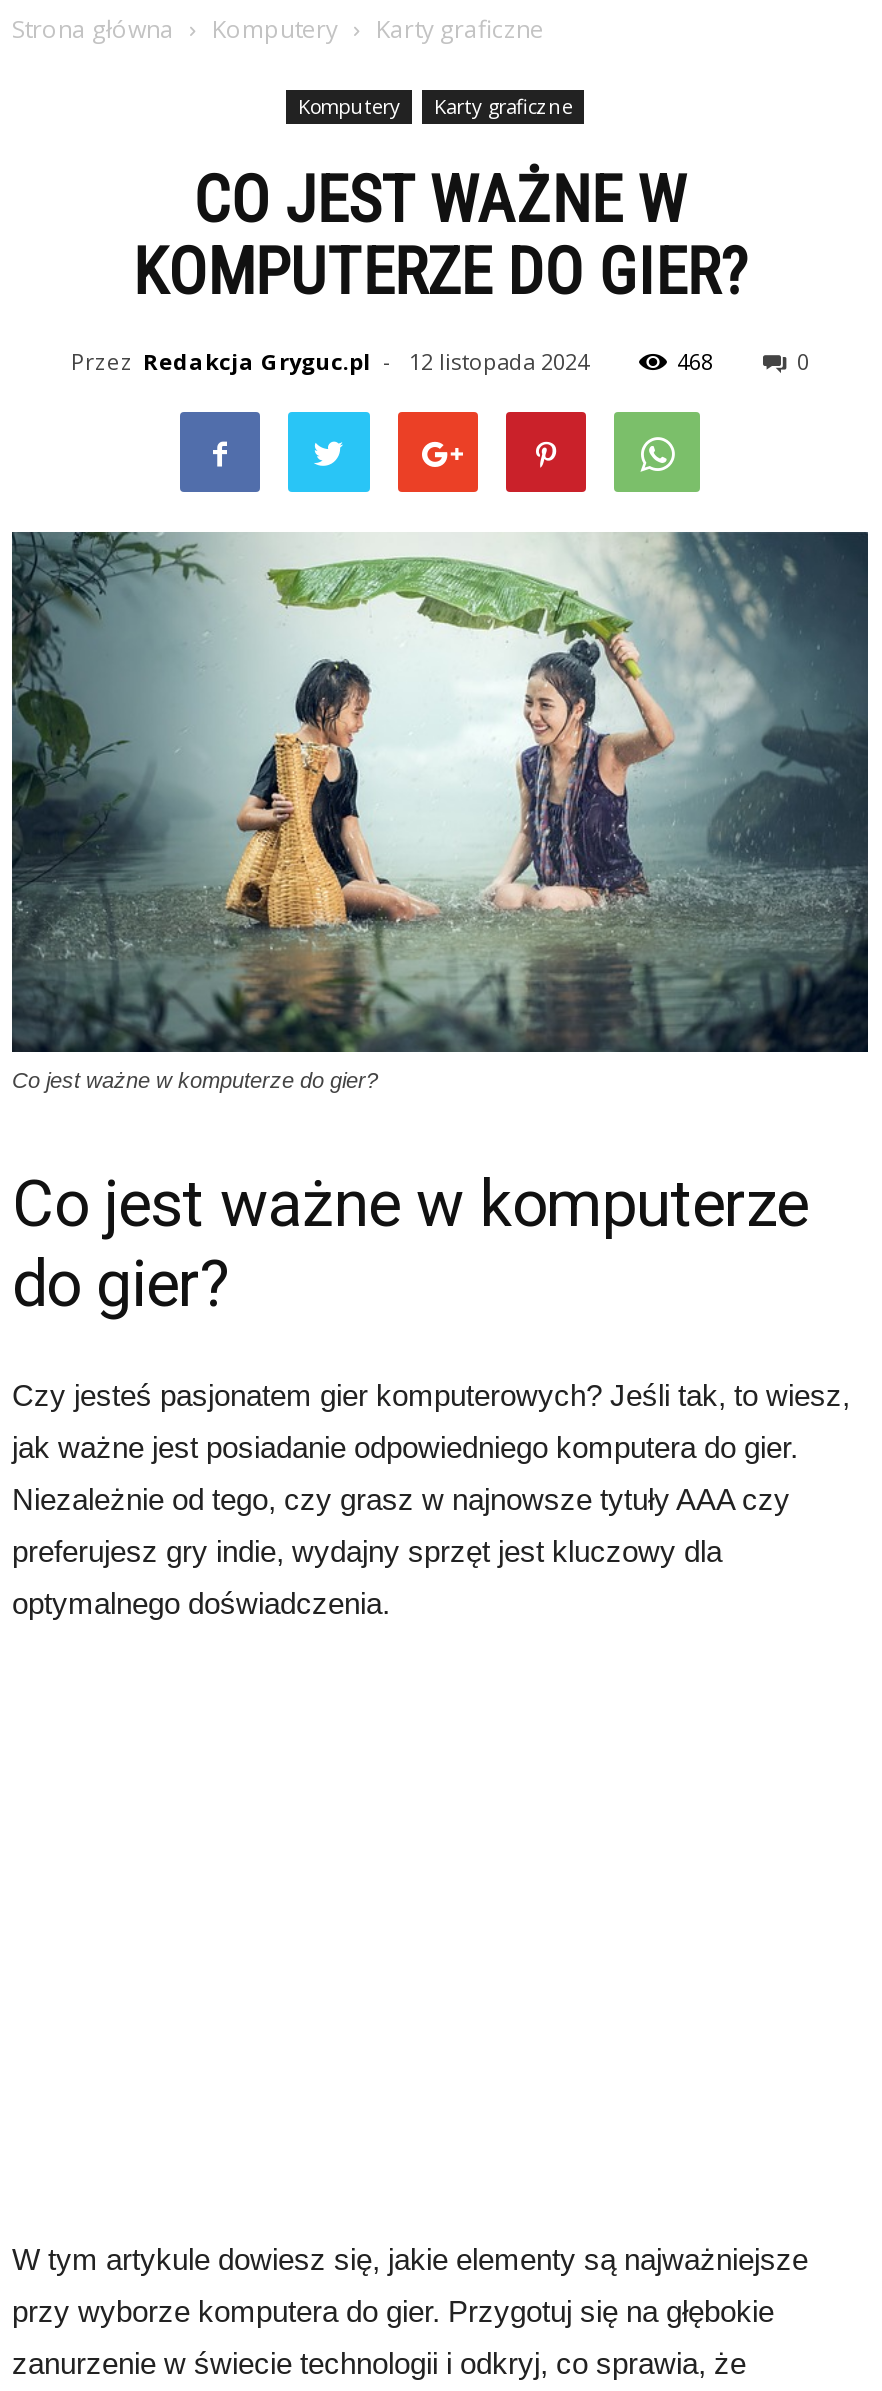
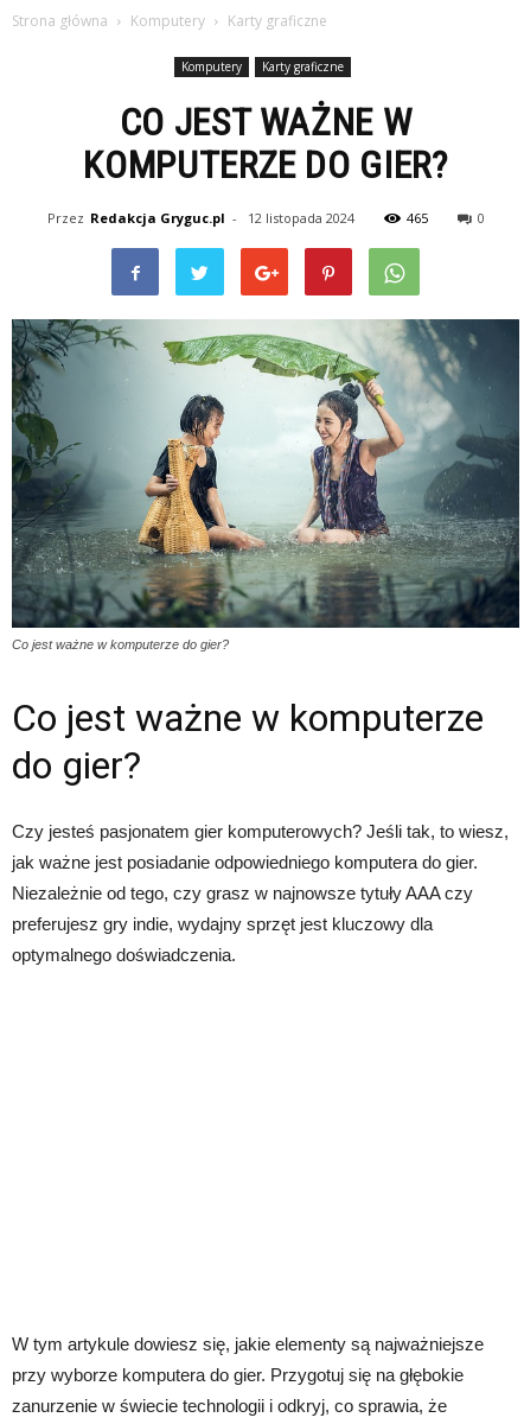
- 468
+ 465
